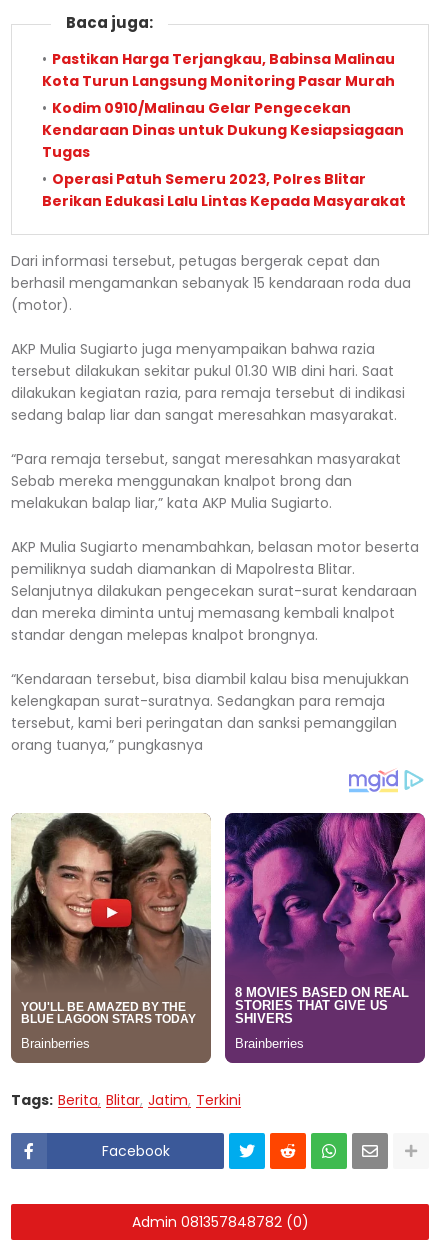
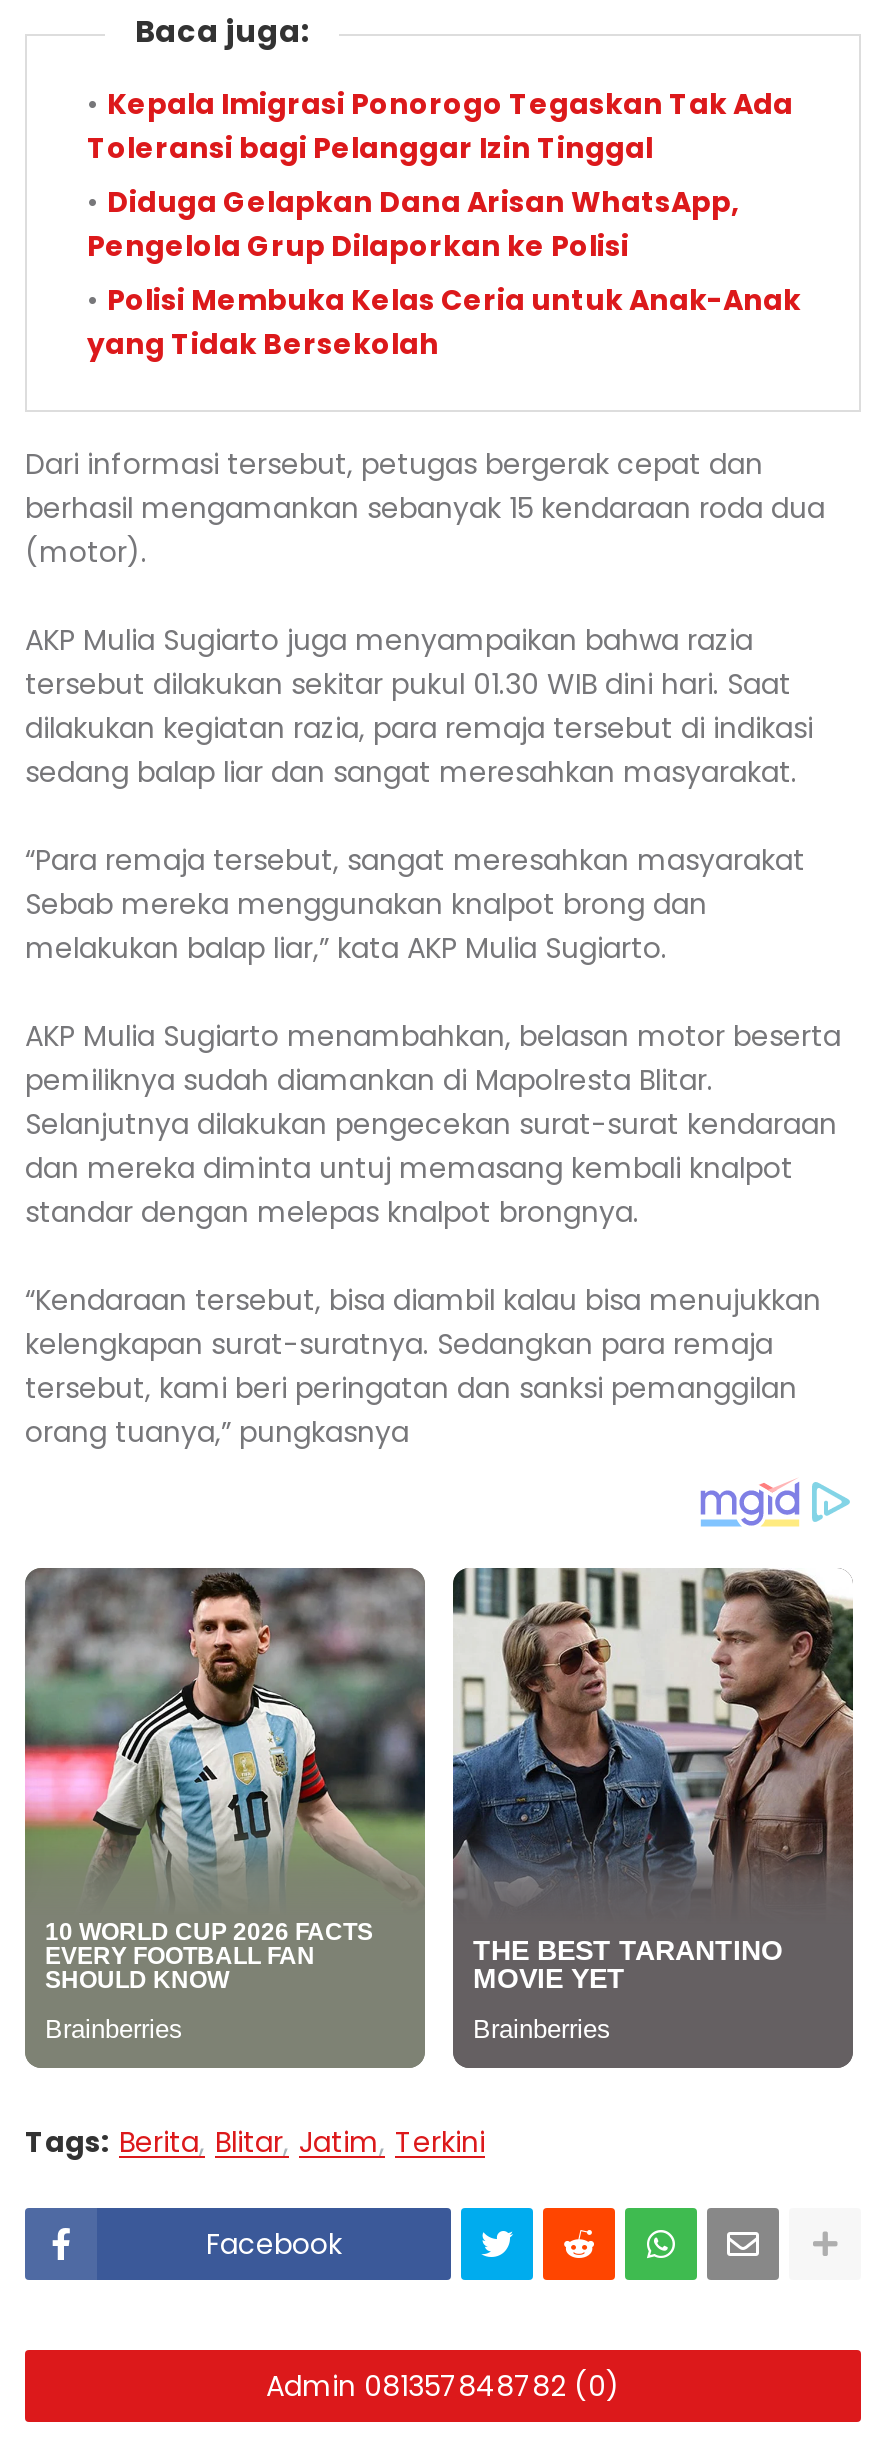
- Pastikan Harga Terjangkau, Babinsa Malinau
- Kota Turun Langsung Monitoring Pasar Murah
- Kodim 0910/Malinau Gelar Pengecekan
- Kendaraan Dinas untuk Dukung Kesiapsiagaan
- Tugas
- Operasi Patuh Semeru 2023, Polres Blitar
- Berikan Edukasi Lalu Lintas Kepada Masyarakat
+ Kepala Imigrasi Ponorogo Tegaskan Tak Ada
+ Toleransi bagi Pelanggar Izin Tinggal
+ Diduga Gelapkan Dana Arisan WhatsApp,
+ Pengelola Grup Dilaporkan ke Polisi
+ Polisi Membuka Kelas Ceria untuk Anak-Anak
+ yang Tidak Bersekolah

- [image]
+ [image]

- [image]
+ [image]
